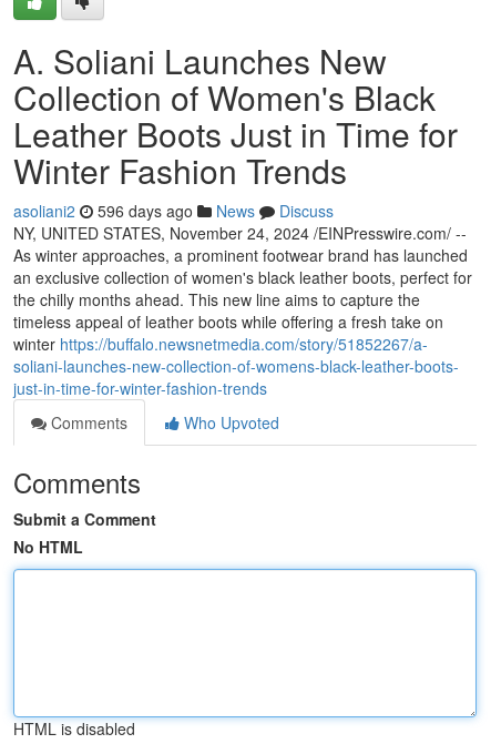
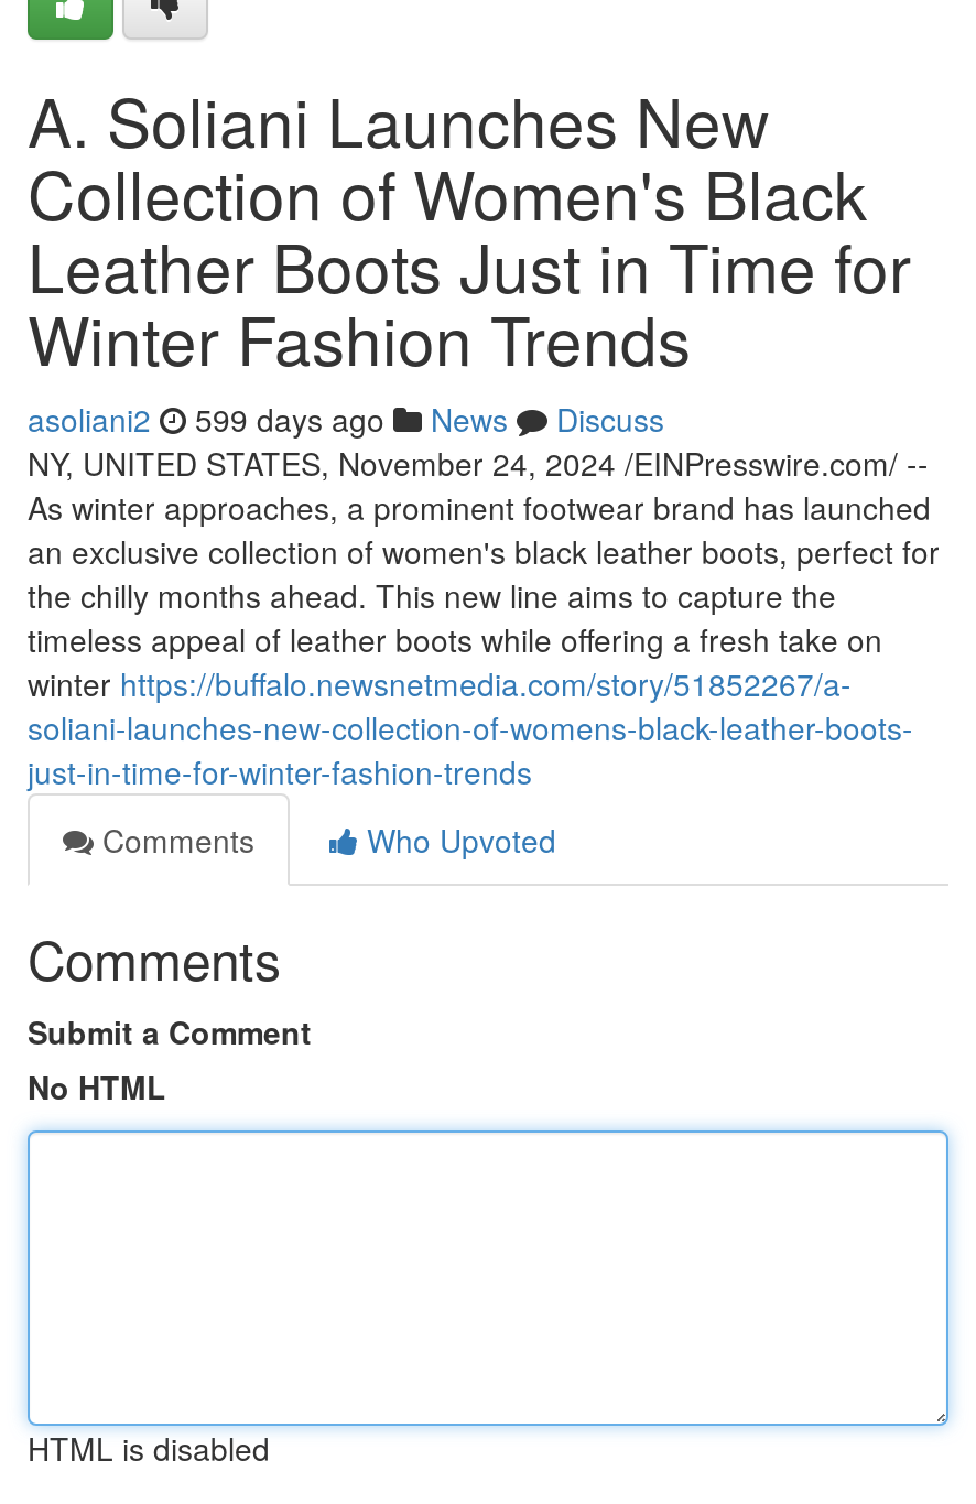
- asoliani2 596 days ago News Discuss
+ asoliani2 599 days ago News Discuss
